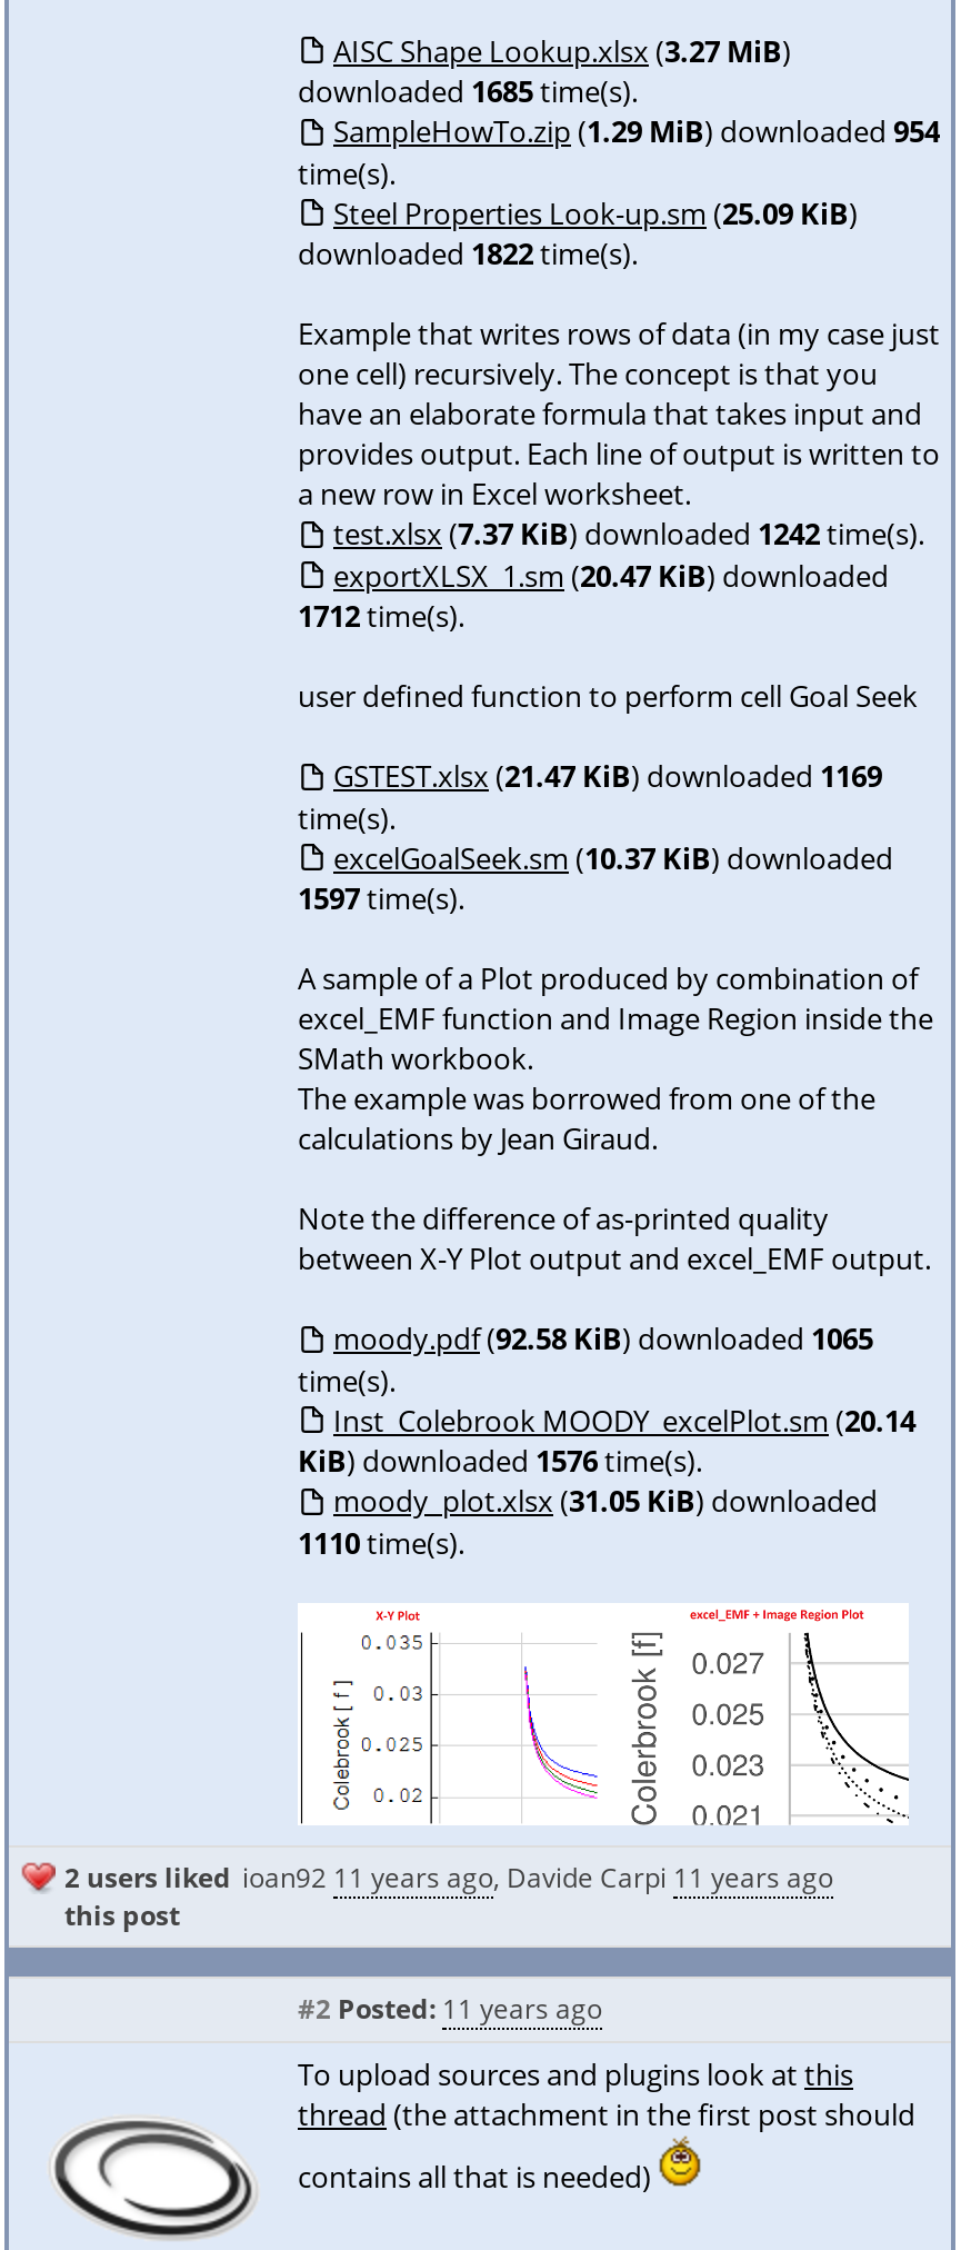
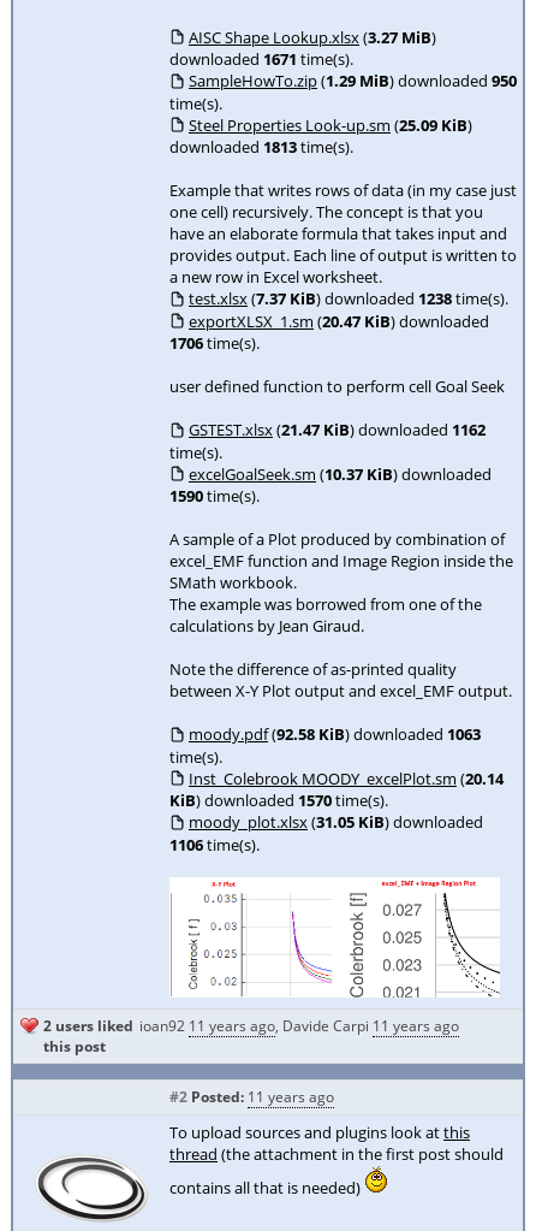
- downloaded 1685time(s).
+ downloaded 1671time(s).

- SampleHowTo.zip (1.29 MiB) downloaded 954
+ SampleHowTo.zip (1.29 MiB) downloaded 950

- downloaded 1822time(s).
+ downloaded 1813time(s).

- test.xlsx (7.37 KiB) downloaded 1242time(s).
+ test.xlsx (7.37 KiB) downloaded 1238time(s).

- 1712time(s).
+ 1706time(s).

- GSTEST.xlsx (21.47 KiB) downloaded 1169
+ GSTEST.xlsx (21.47 KiB) downloaded 1162

- 1597time(s).
+ 1590time(s).

- moody.pdf (92.58 KiB) downloaded 1065
+ moody.pdf (92.58 KiB) downloaded 1063

- KiB) downloaded 1576time(s).
+ KiB) downloaded 1570time(s).

- 1110time(s).
+ 1106time(s).
